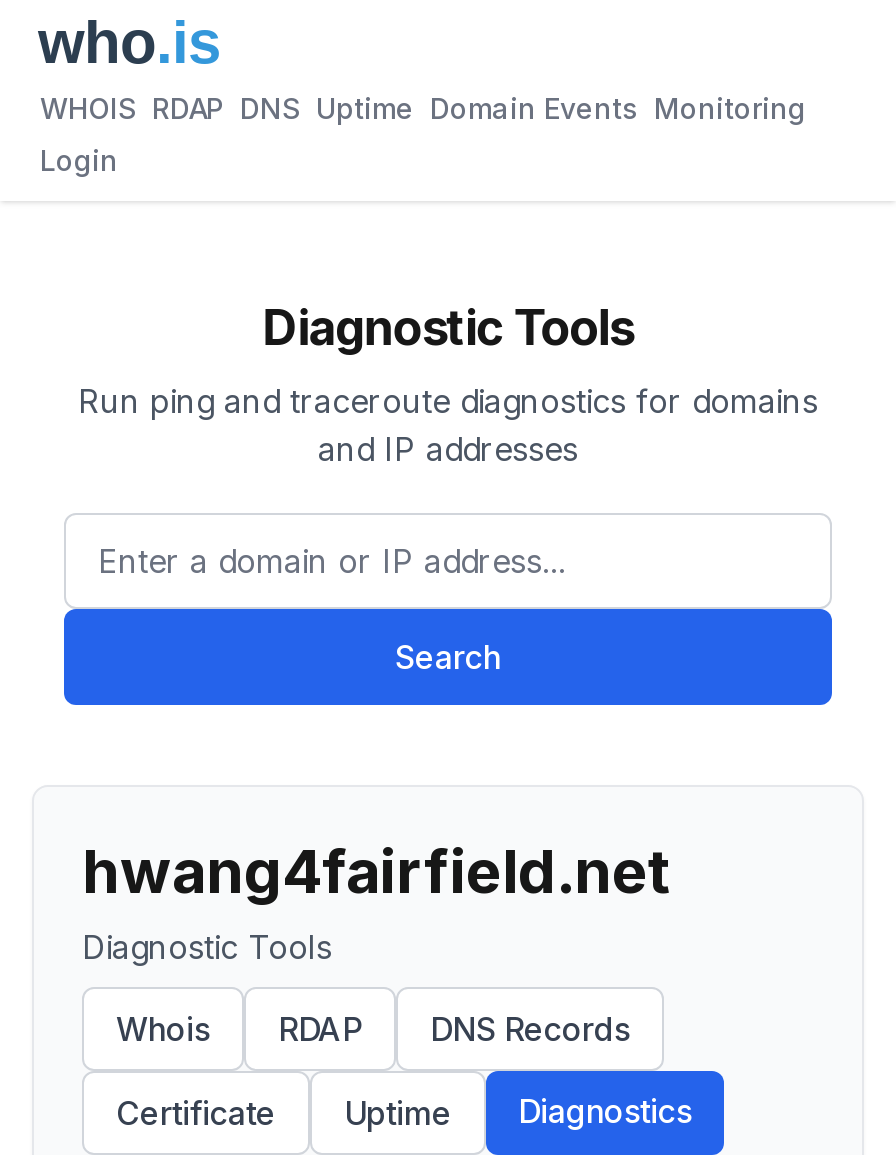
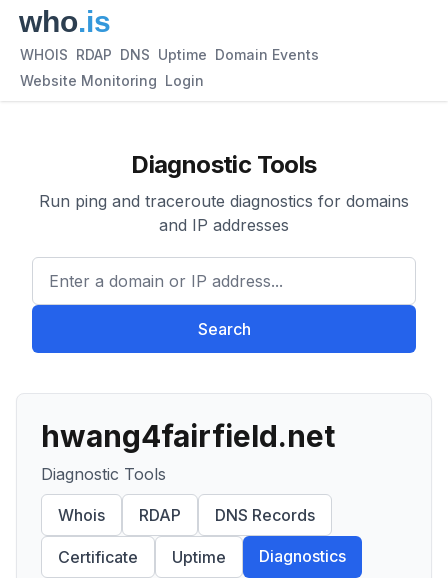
- WHOIS RDAP DNS Uptime Domain Events Monitoring
+ WHOIS RDAP DNS Uptime Domain Events

- Login
+ Website Monitoring Login
